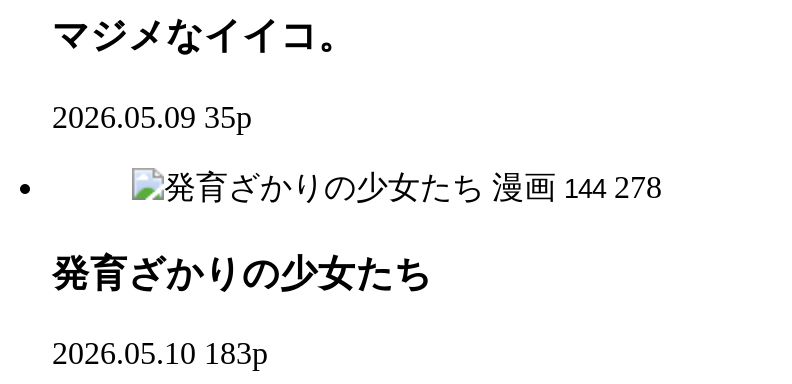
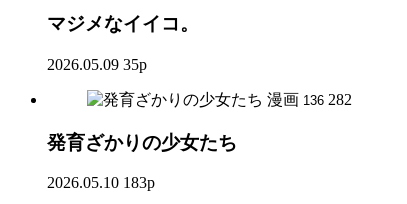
- 漫画 144 278
+ 漫画 136 282
